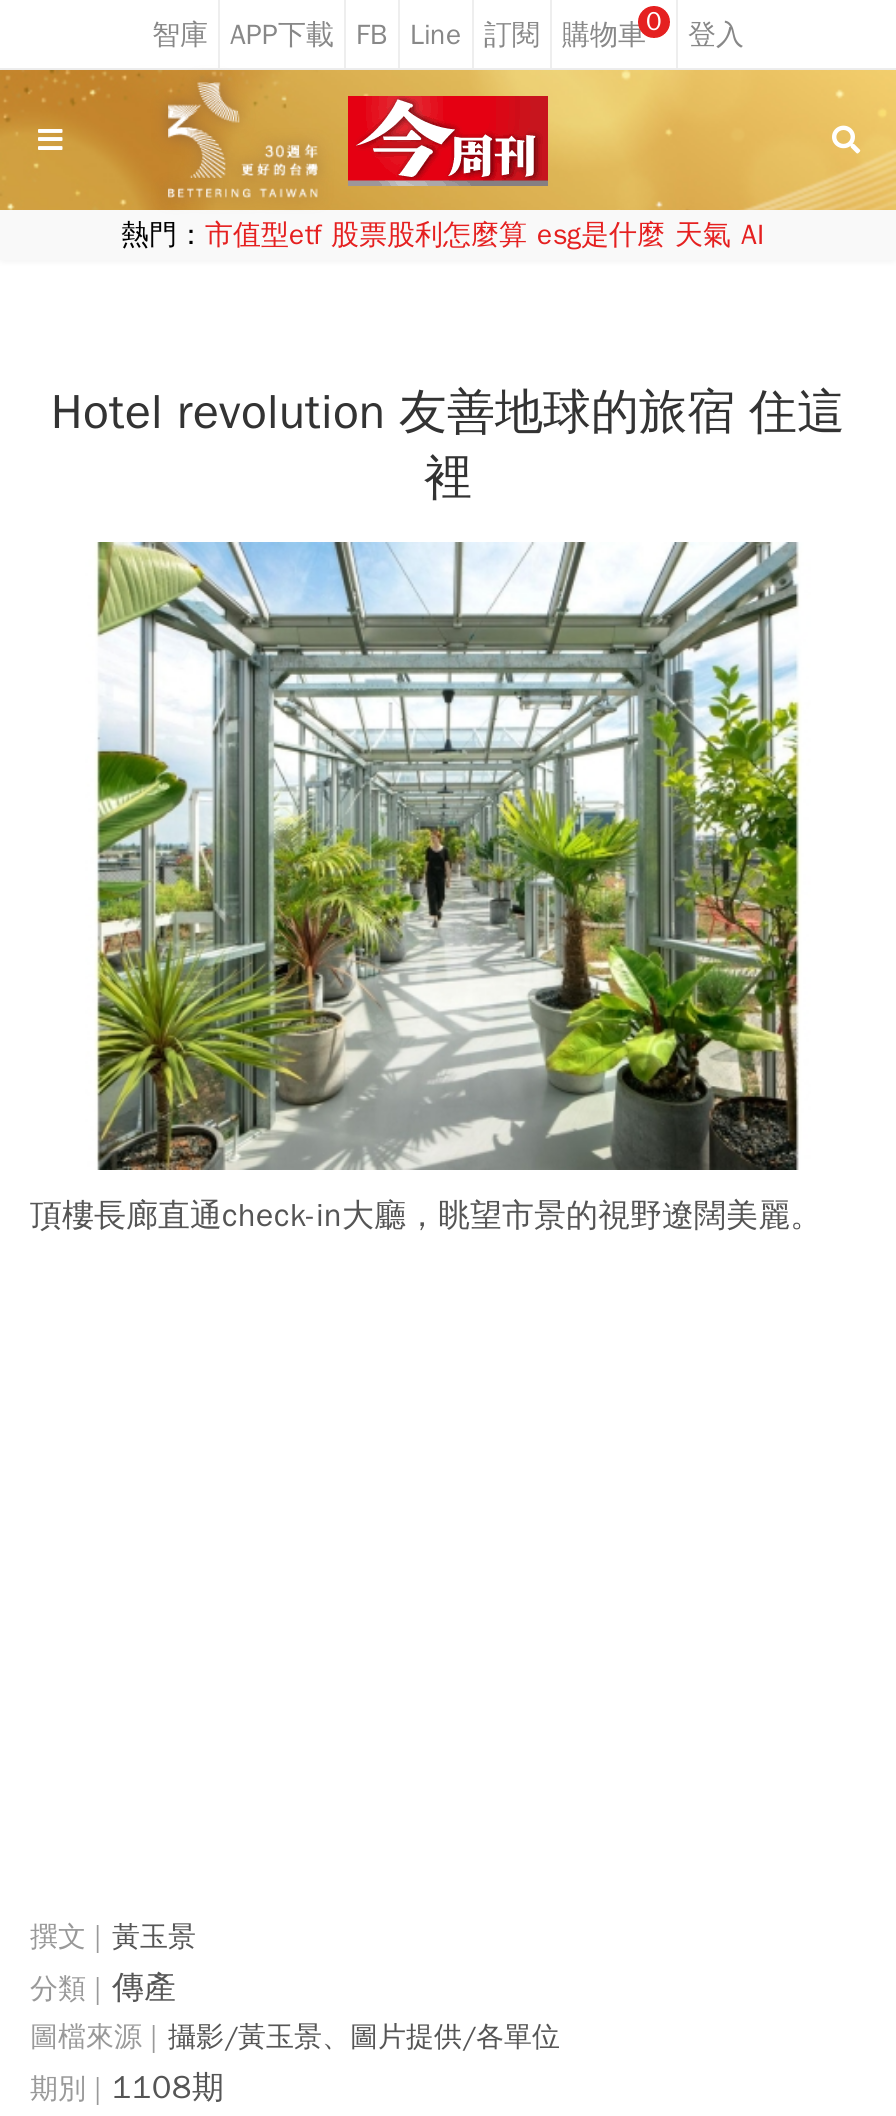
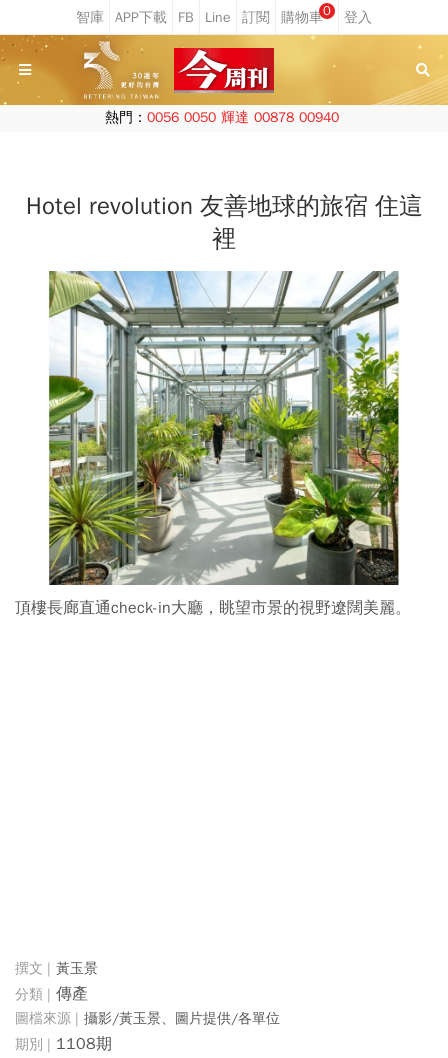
- 熱門：市值型etf 股票股利怎麼算 esg是什麼 天氣 AI
+ 熱門：0056 0050 輝達 00878 00940
